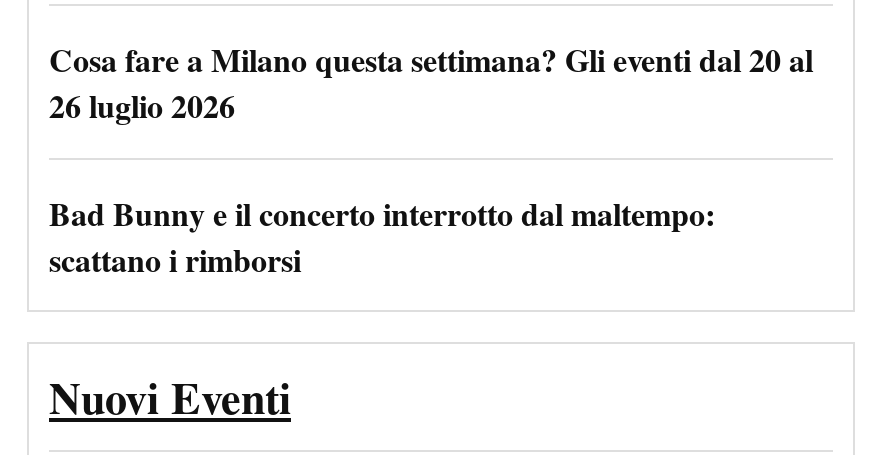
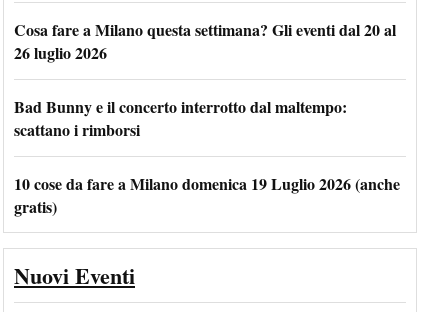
+ 10 cose da fare a Milano domenica 19 Luglio 2026 (anche
+ gratis)
